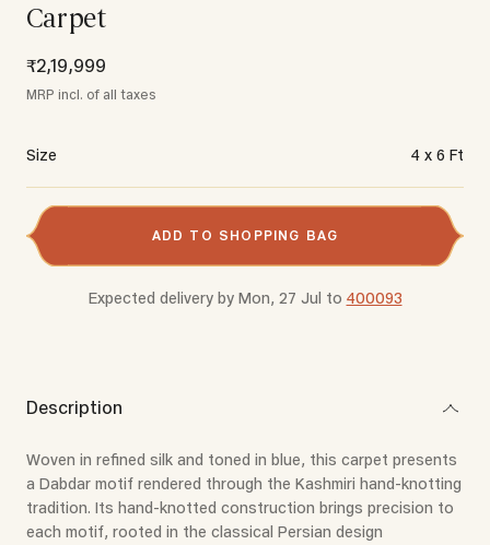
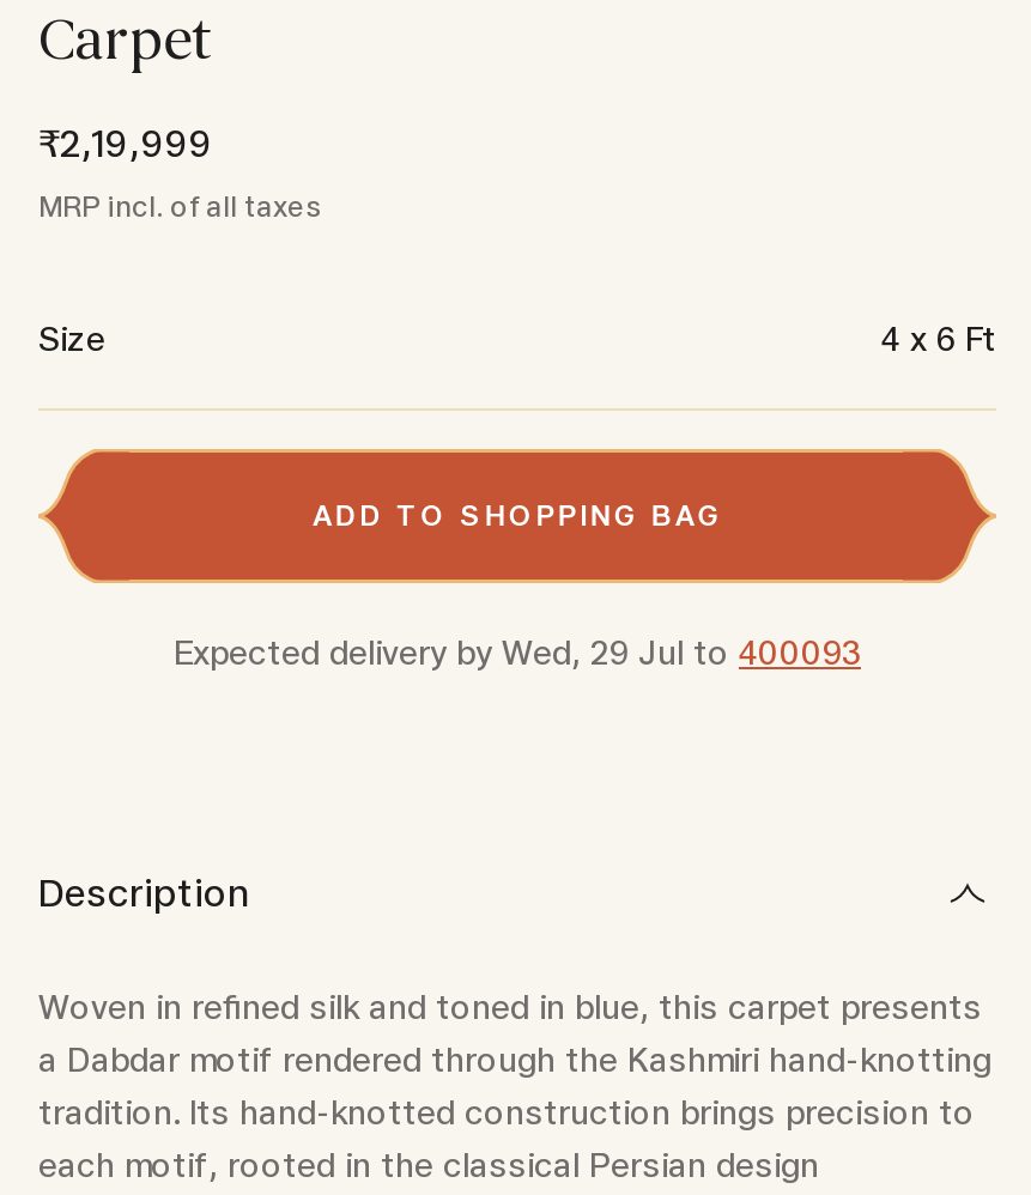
- Expected delivery by Mon, 27 Jul to 400093
+ Expected delivery by Wed, 29 Jul to 400093
